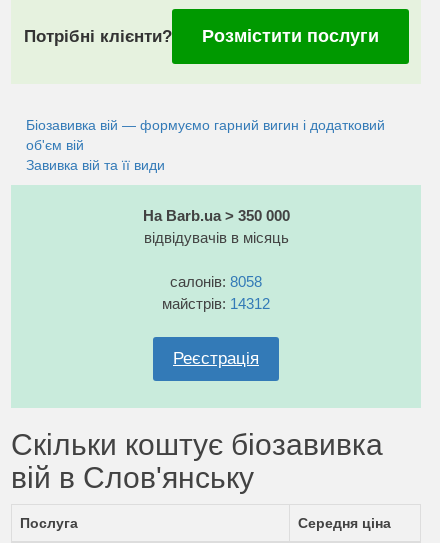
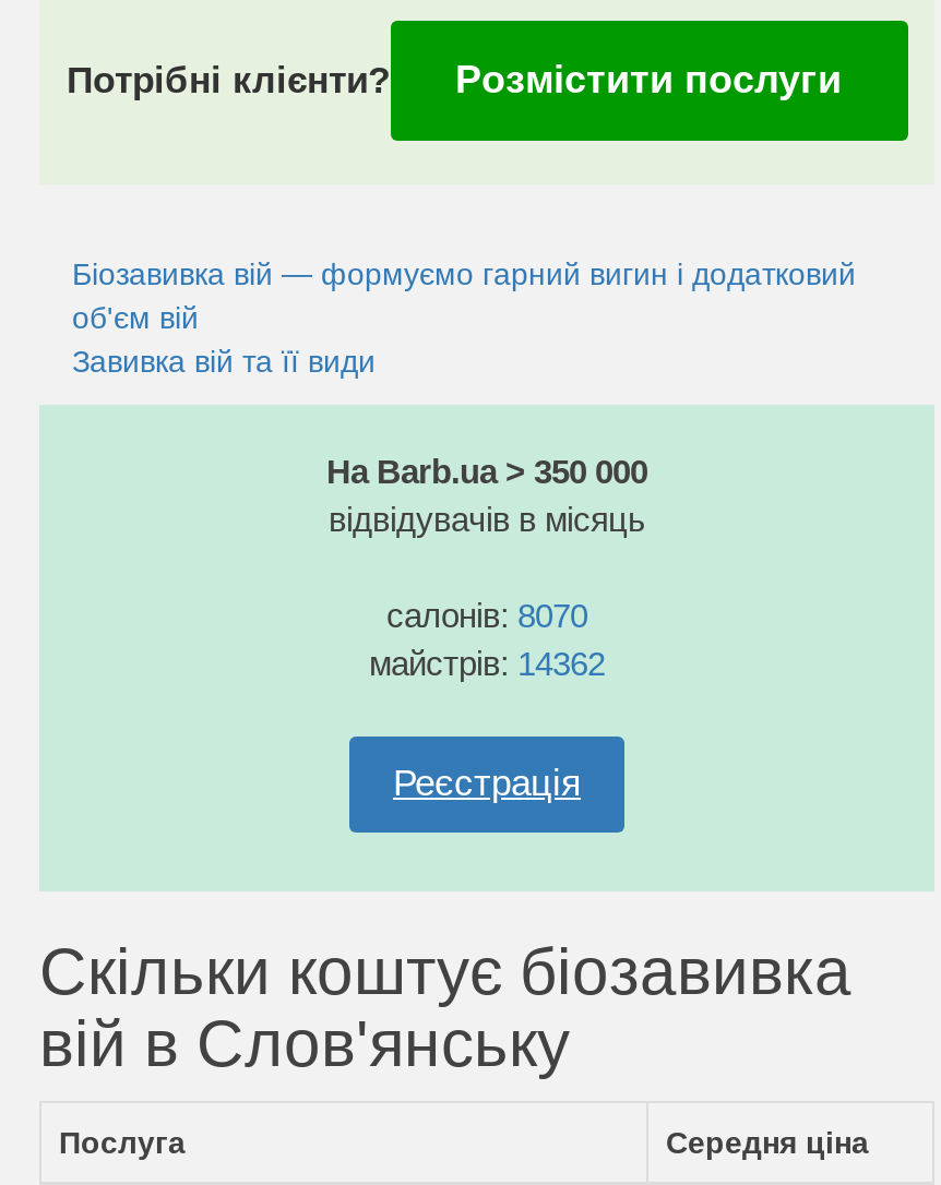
- салонів: 8058
+ салонів: 8070

- майстрів: 14312
+ майстрів: 14362
